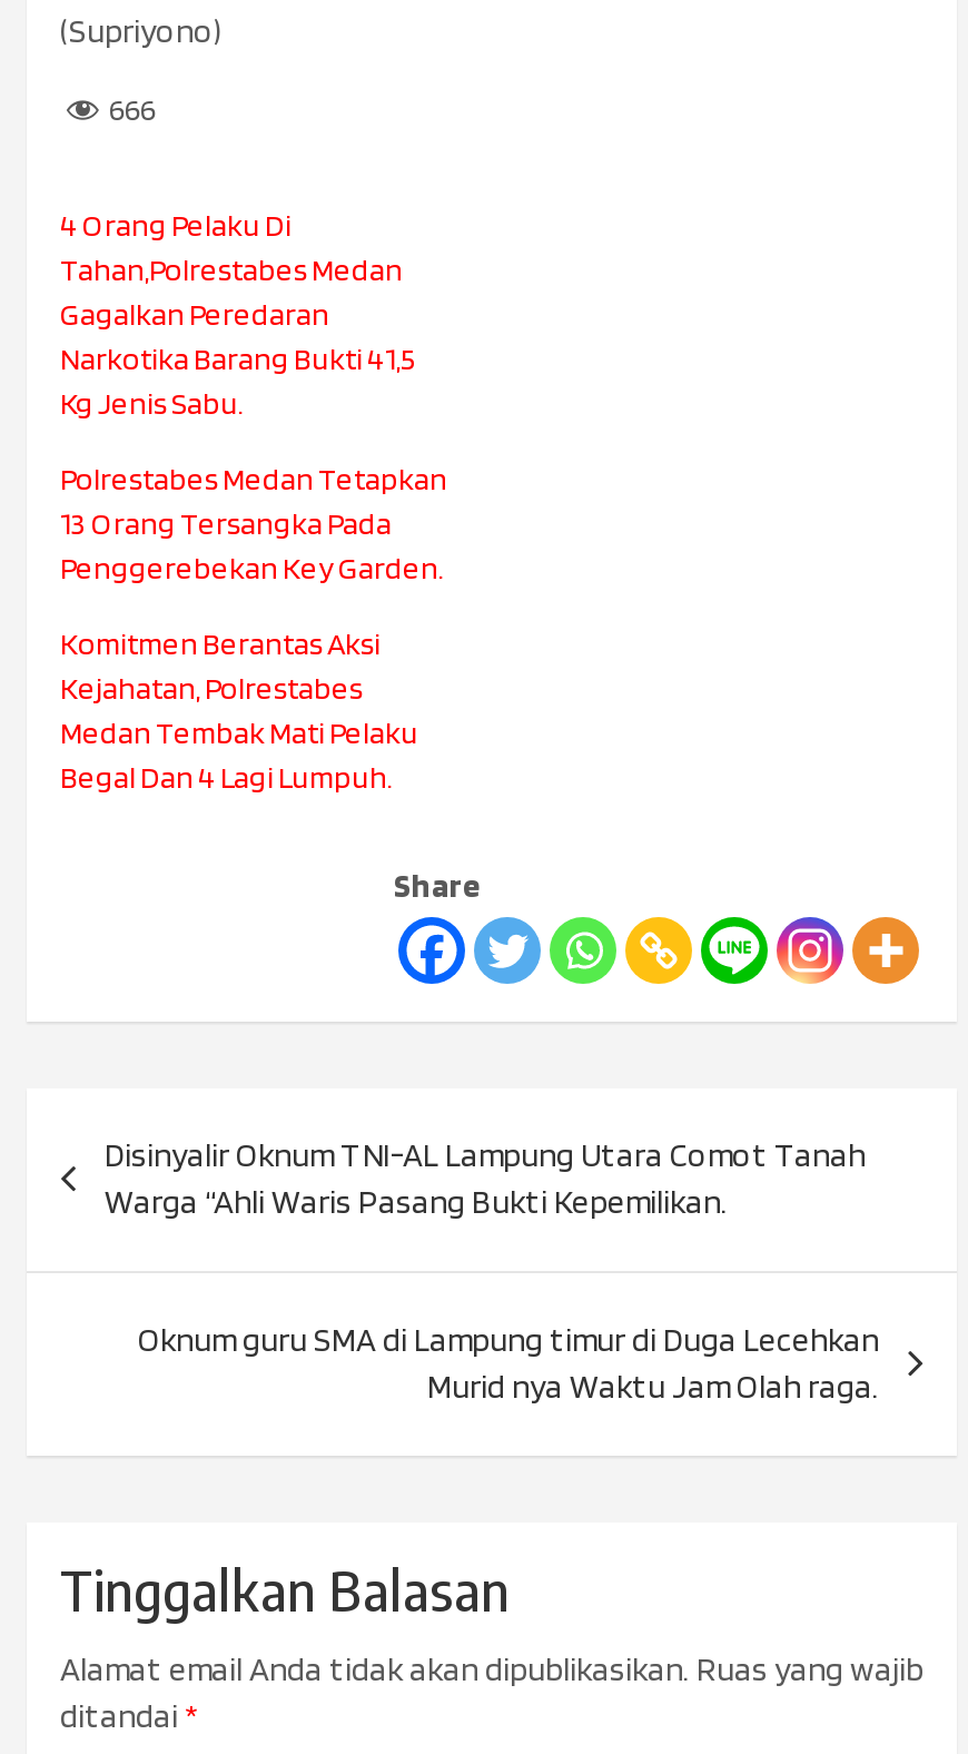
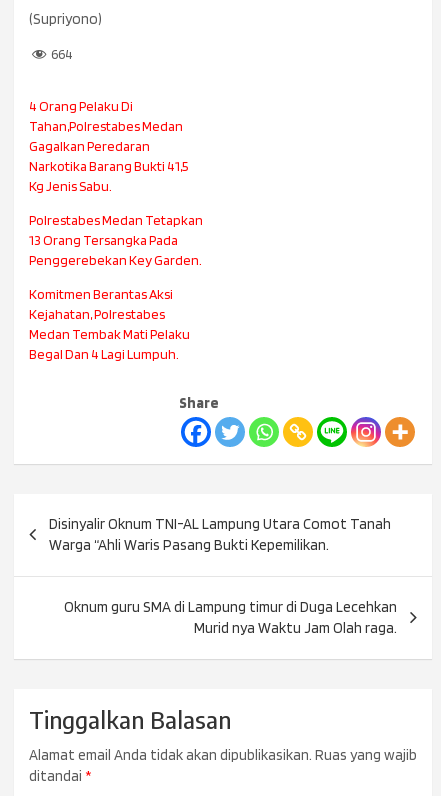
- 666
+ 664
